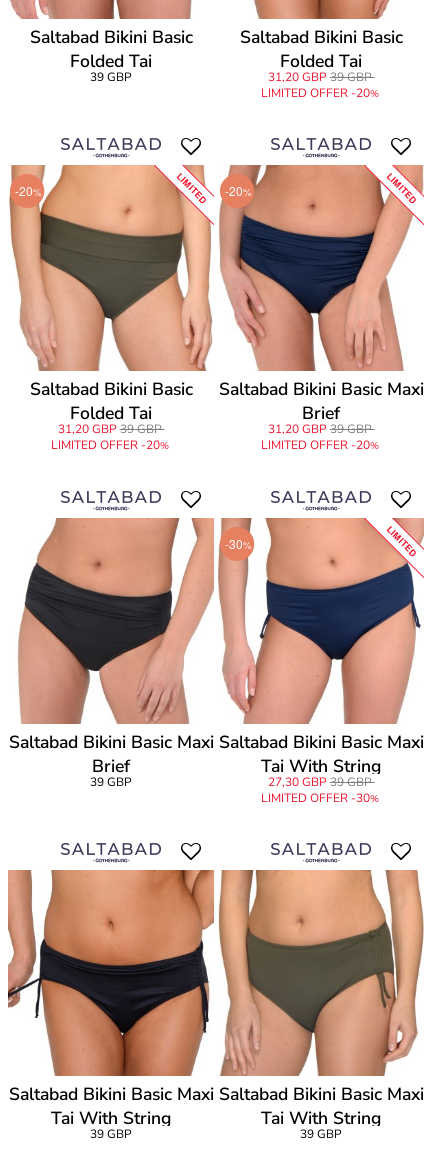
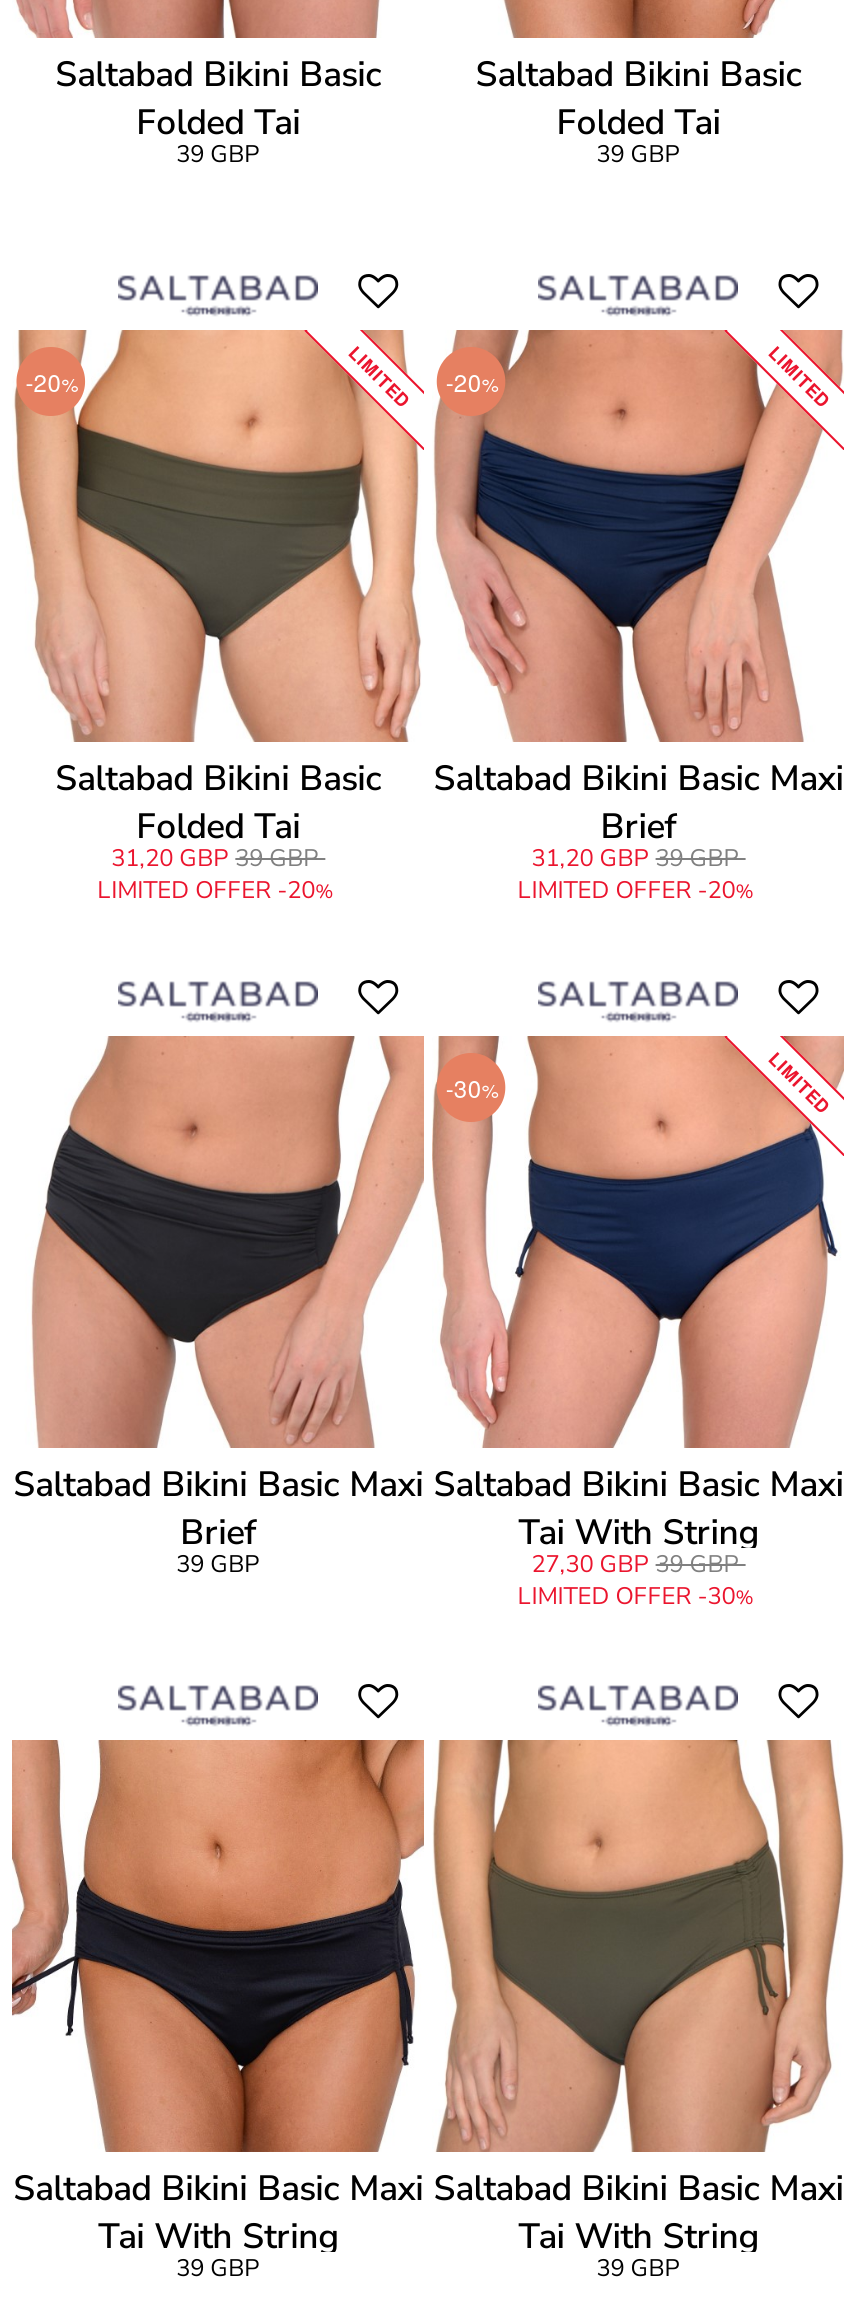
- 31,20 GBP 39 GBP
- LIMITED OFFER -20%
+ 39 GBP
